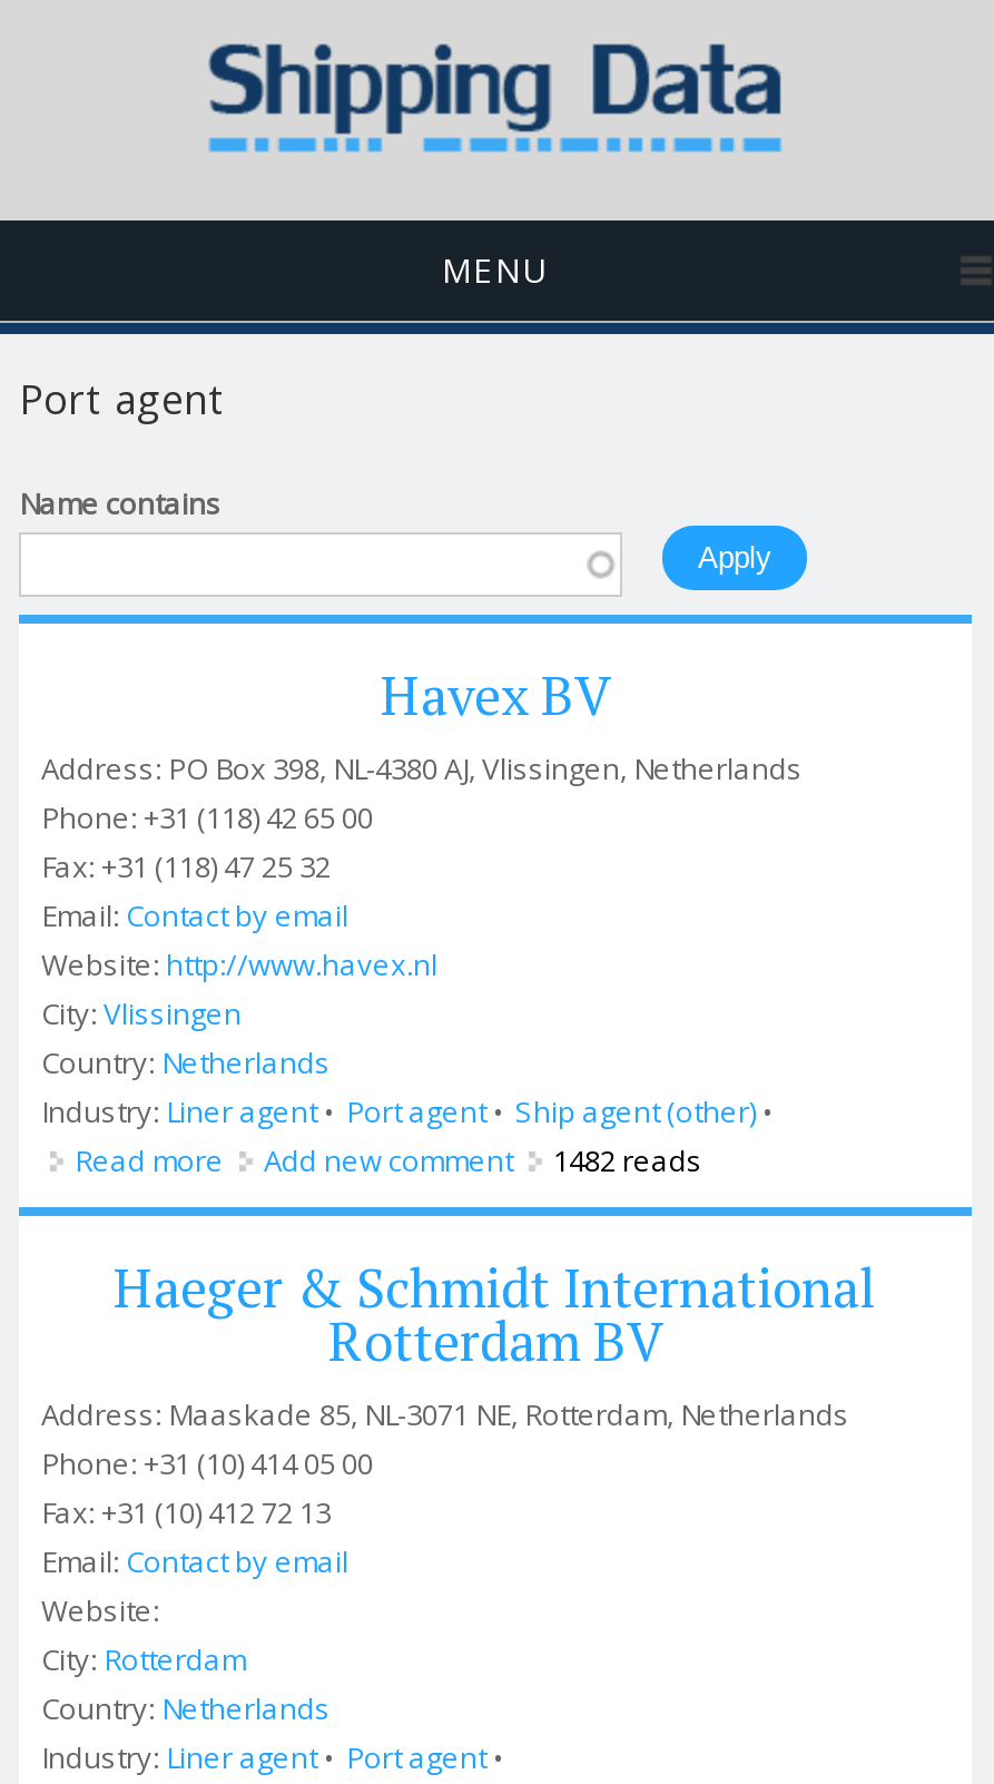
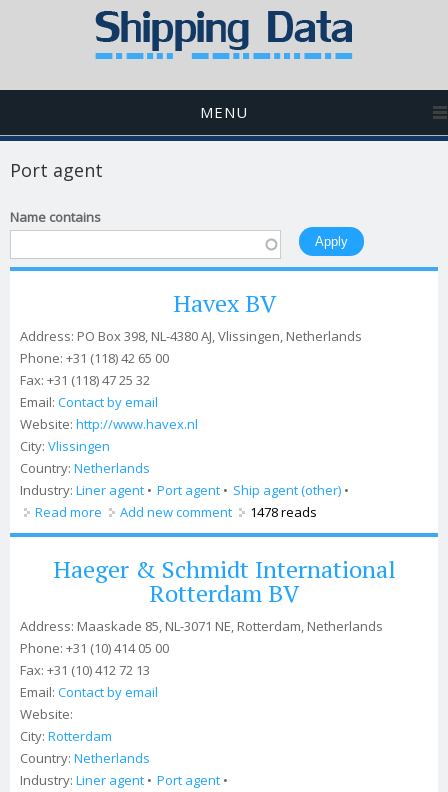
- 1482 reads
+ 1478 reads
